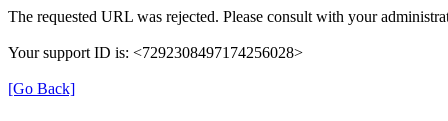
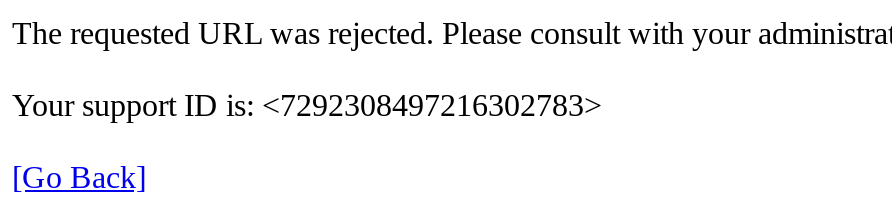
- Your support ID is: <7292308497174256028>
+ Your support ID is: <7292308497216302783>
